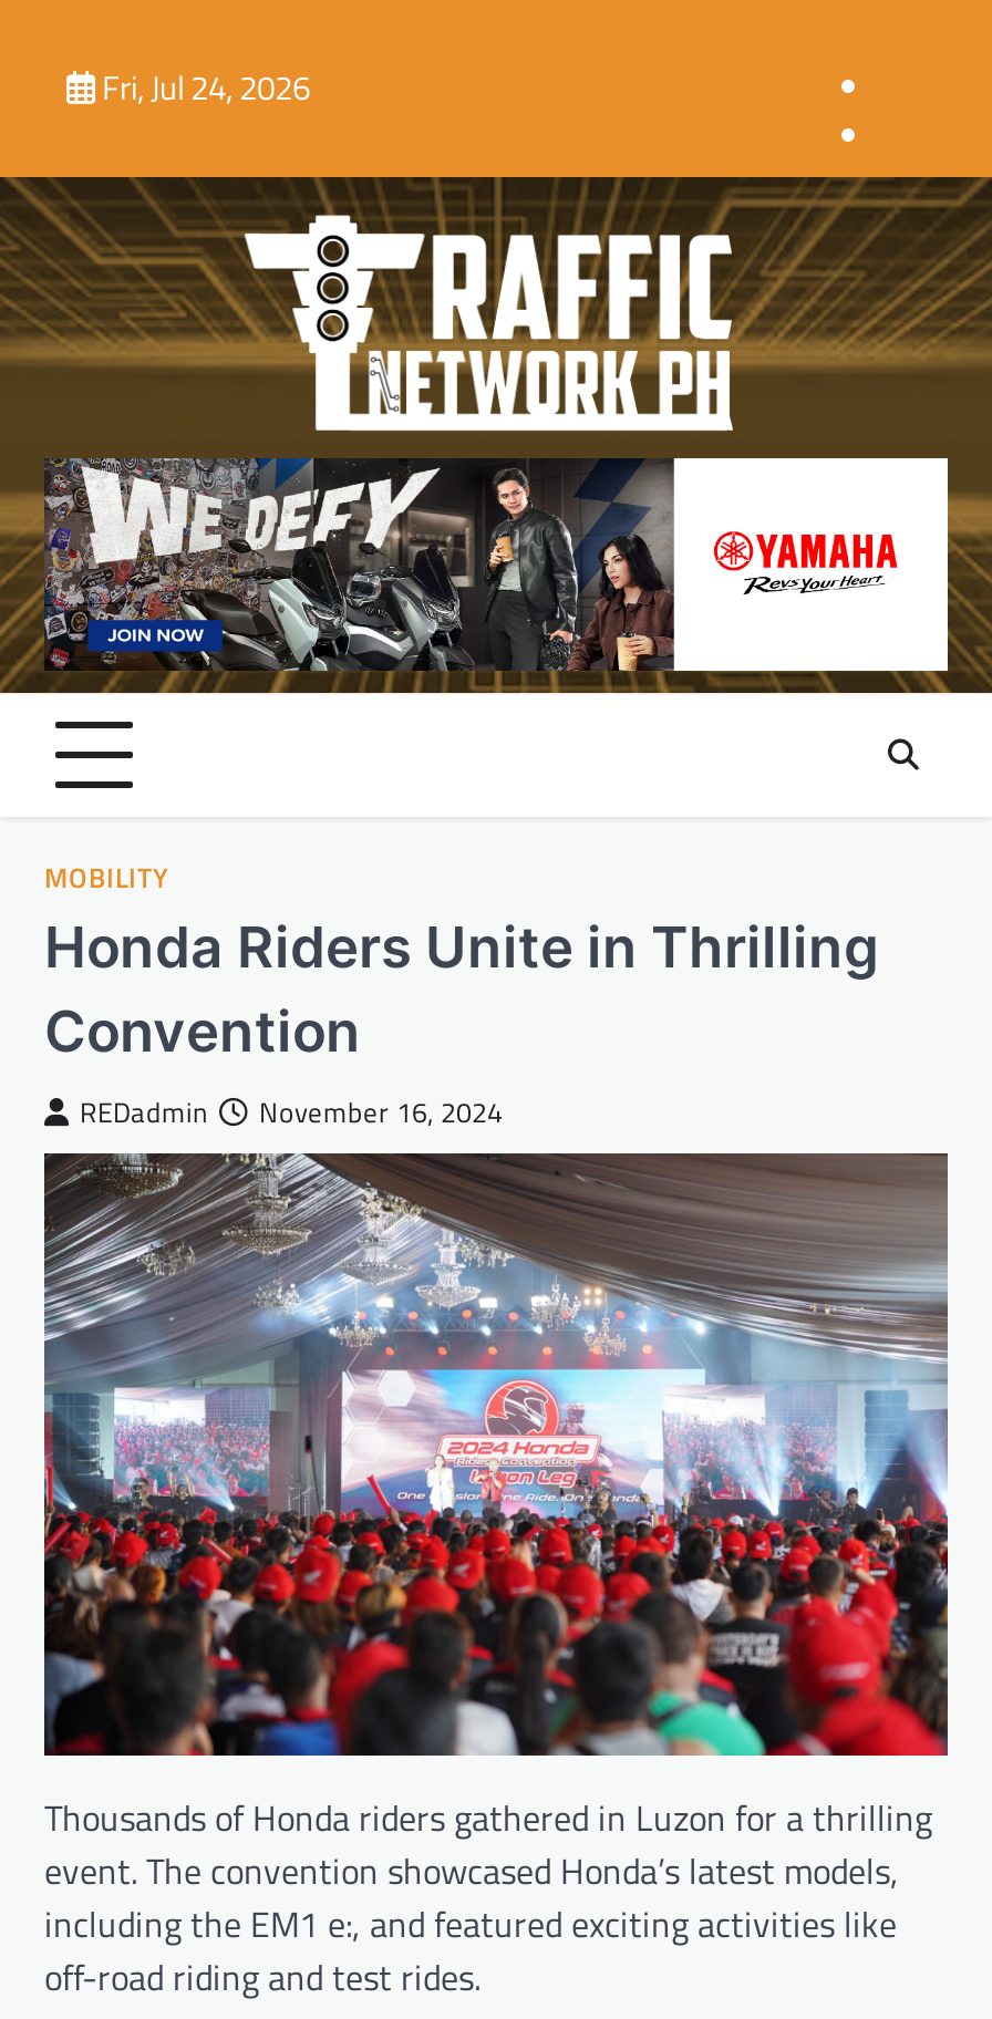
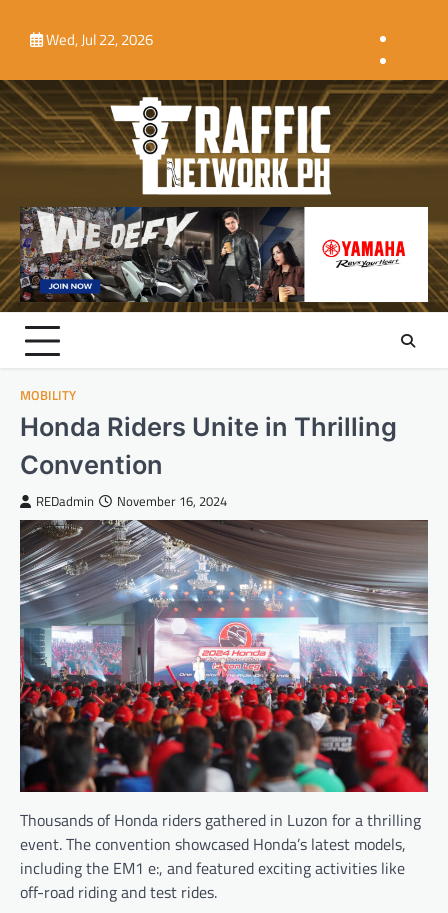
- Fri, Jul 24, 2026
+ Wed, Jul 22, 2026
